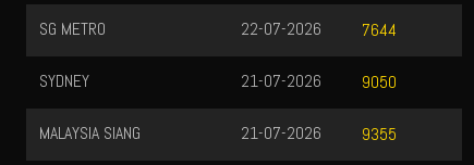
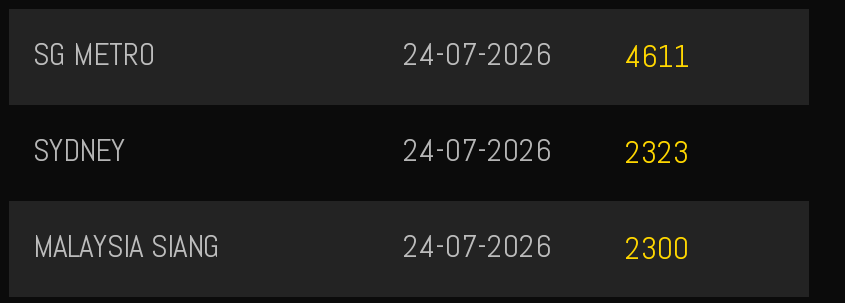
- 22-07-2026
+ 24-07-2026

- 7644
+ 4611

- 21-07-2026
+ 24-07-2026

- 9050
+ 2323

- 21-07-2026
+ 24-07-2026

- 9355
+ 2300
